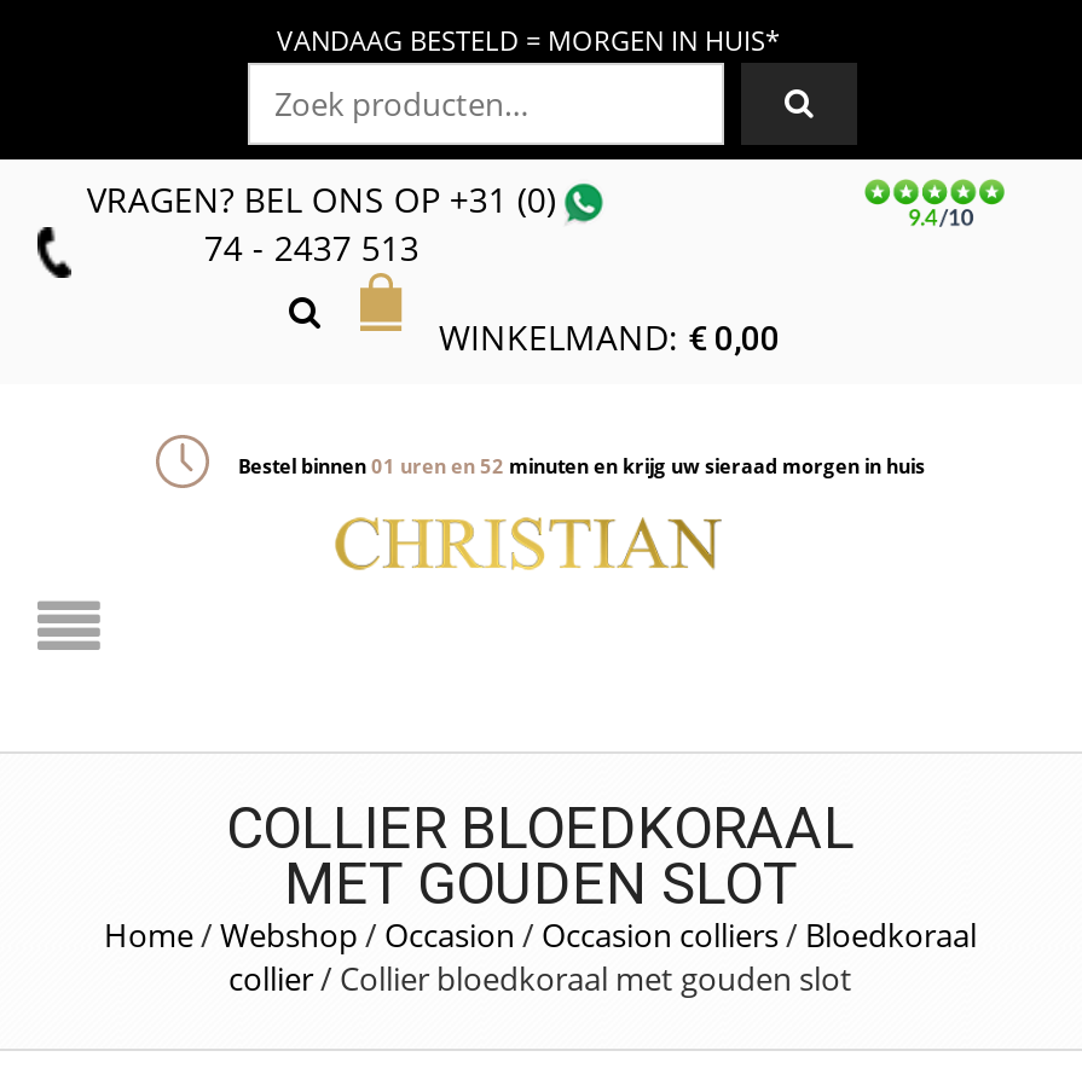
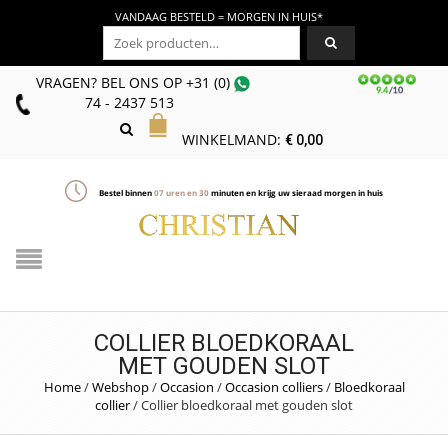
- Bestel binnen 01 uren en 52 minuten en krijg uw sieraad morgen in huis
+ Bestel binnen 07 uren en 30 minuten en krijg uw sieraad morgen in huis
